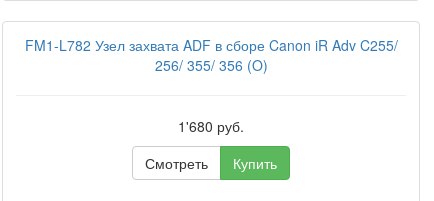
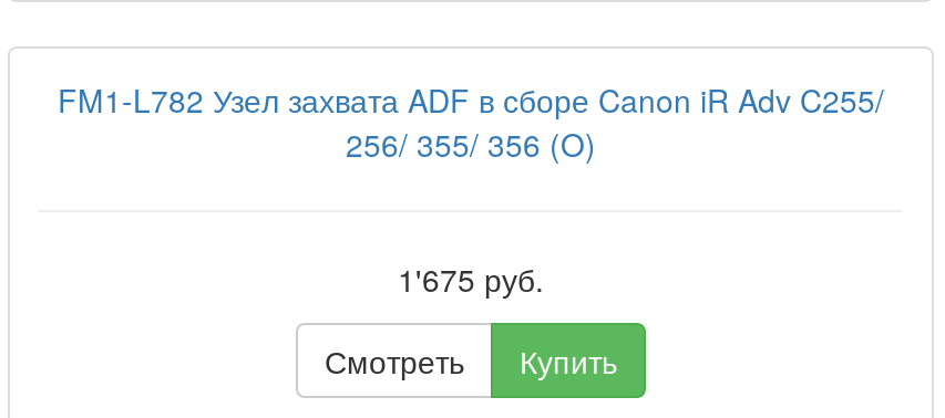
- 1'680 руб.
+ 1'675 руб.
